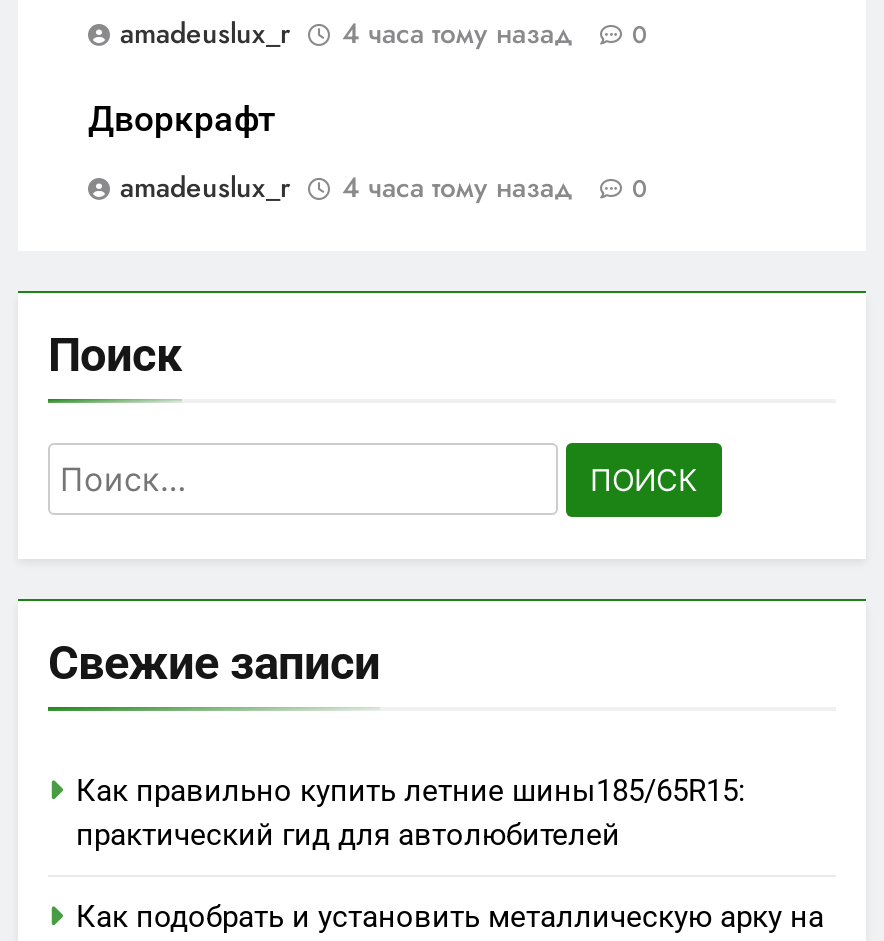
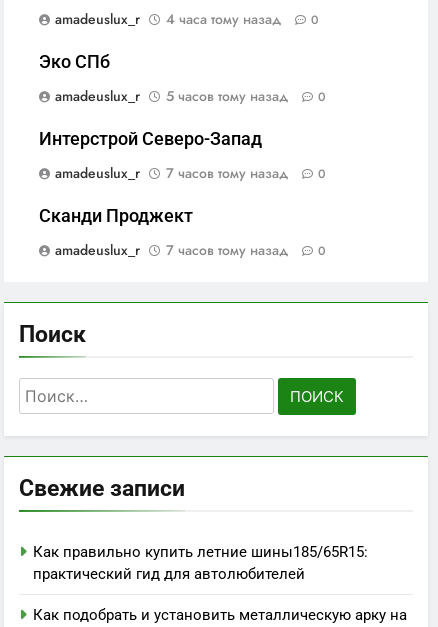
- Дворкрафт
+ Эко СПб

- 4 часа тому назад
+ 5 часов тому назад
+ 0
+ Интерстрой Северо-Запад
+ amadeuslux_r
+ 7 часов тому назад
+ 0
+ Сканди Проджект
+ amadeuslux_r
+ 7 часов тому назад
